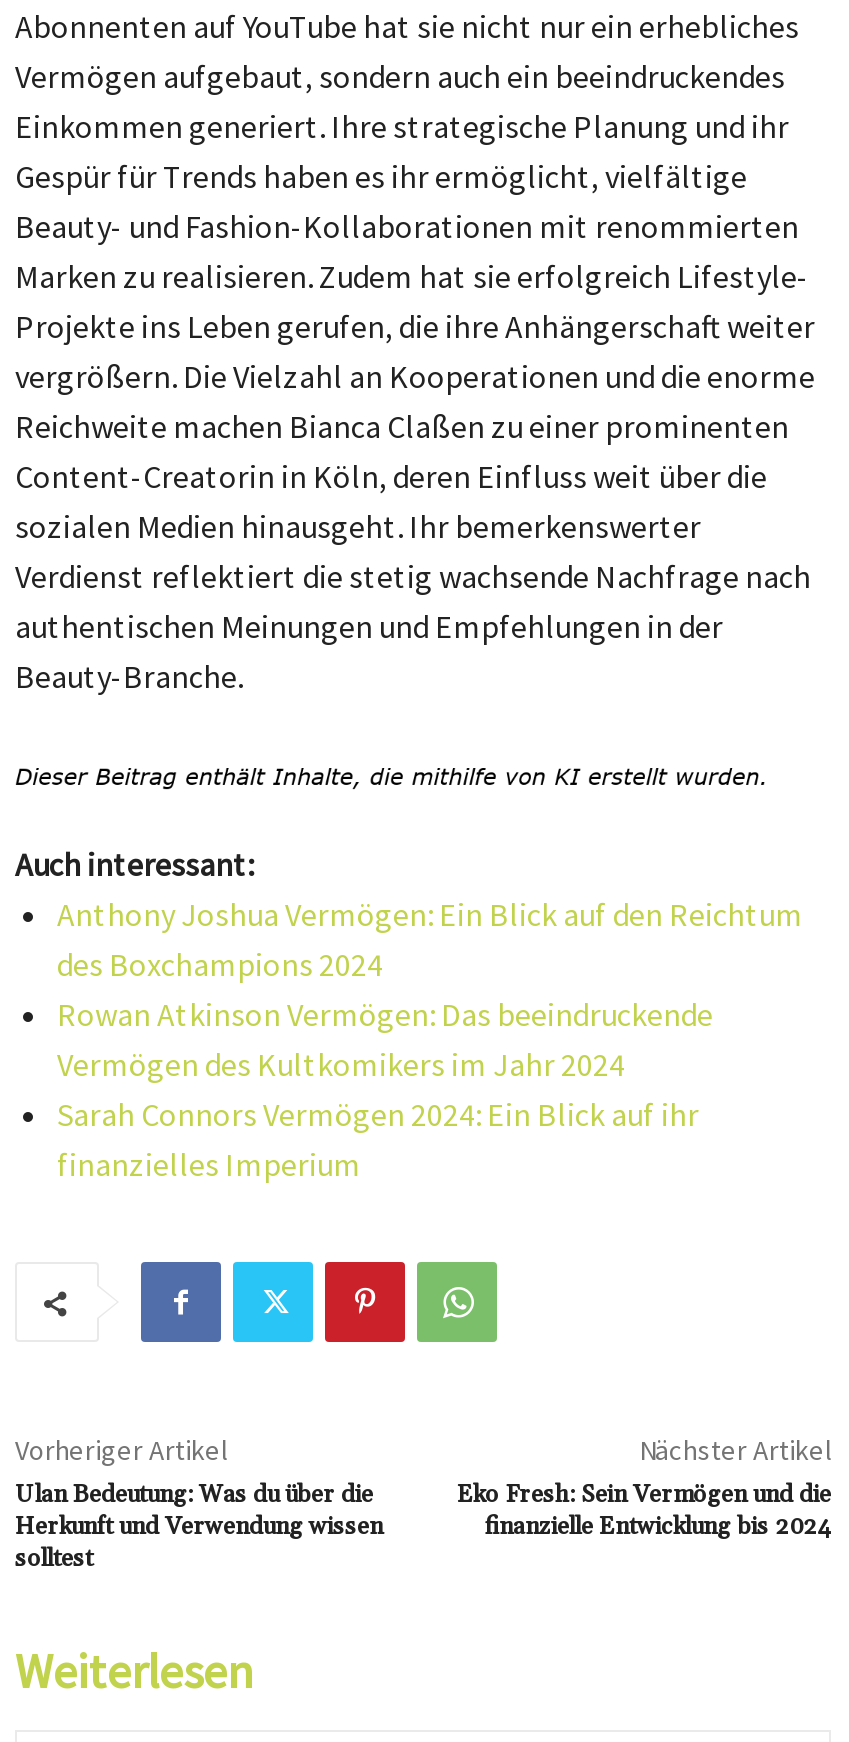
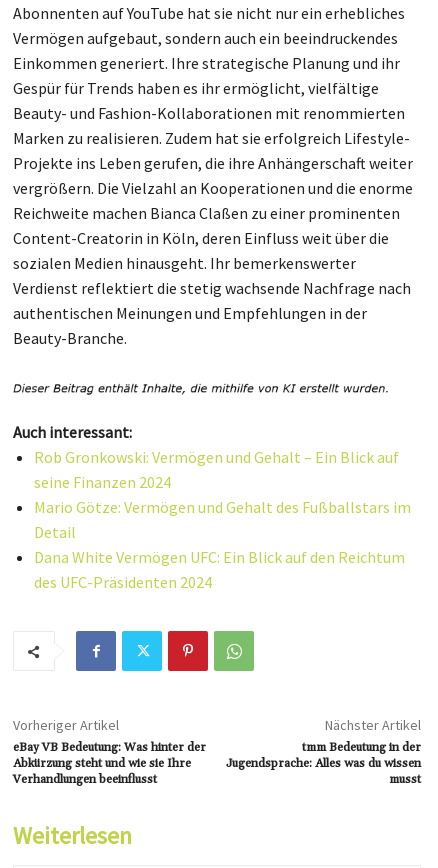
- Anthony Joshua Vermögen: Ein Blick auf den Reichtum
- des Boxchampions 2024
- Rowan Atkinson Vermögen: Das beeindruckende
- Vermögen des Kultkomikers im Jahr 2024
- Sarah Connors Vermögen 2024: Ein Blick auf ihr
- finanzielles Imperium
+ Rob Gronkowski: Vermögen und Gehalt – Ein Blick auf
+ seine Finanzen 2024
+ Mario Götze: Vermögen und Gehalt des Fußballstars im
+ Detail
+ Dana White Vermögen UFC: Ein Blick auf den Reichtum
+ des UFC-Präsidenten 2024

- Ulan Bedeutung: Was du über die
- Herkunft und Verwendung wissen
- solltest
+ eBay VB Bedeutung: Was hinter der
+ Abkürzung steht und wie sie Ihre
+ Verhandlungen beeinflusst

- Eko Fresh: Sein Vermögen und die
- finanzielle Entwicklung bis 2024
+ tmm Bedeutung in der
+ Jugendsprache: Alles was du wissen
+ musst
